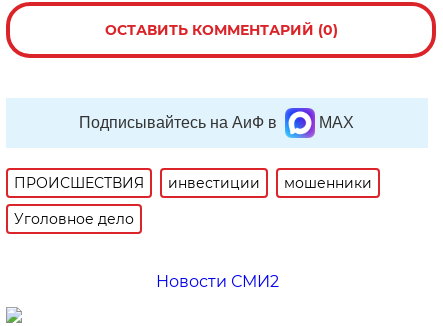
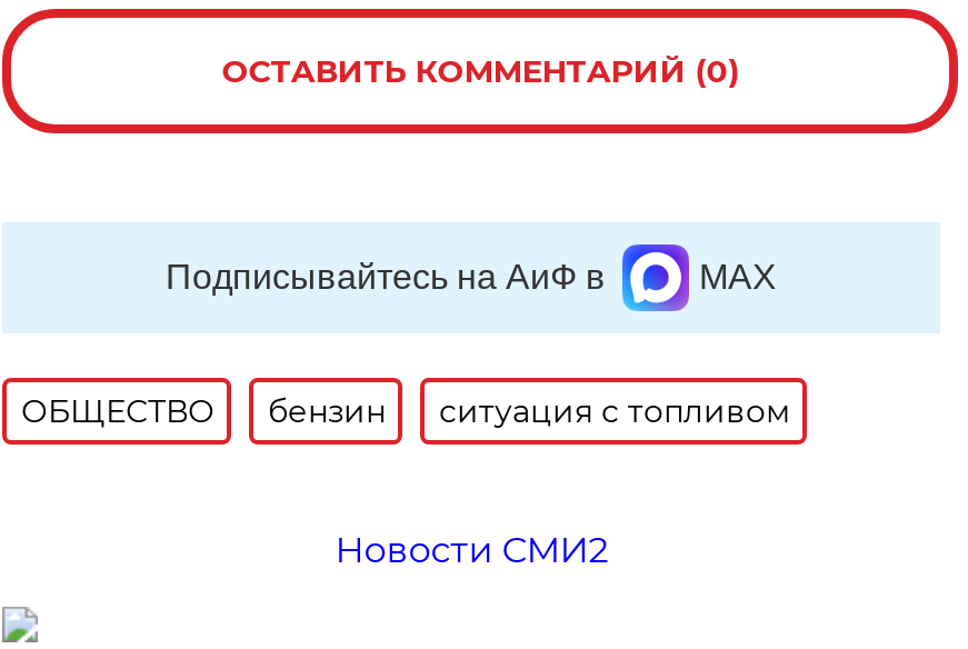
- ПРОИСШЕСТВИЯ
- инвестиции
- мошенники
- Уголовное дело
+ ОБЩЕСТВО
+ бензин
+ ситуация с топливом
